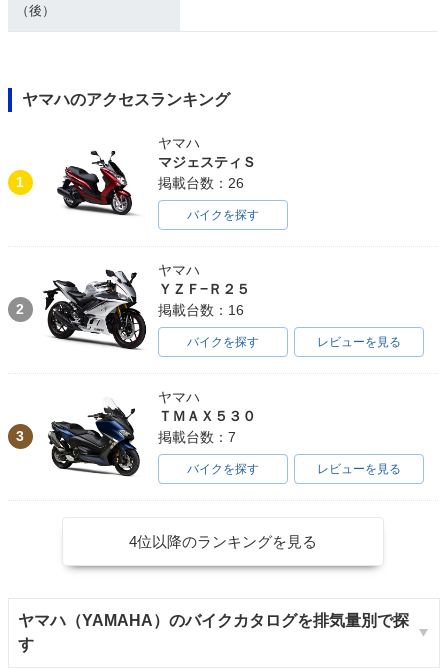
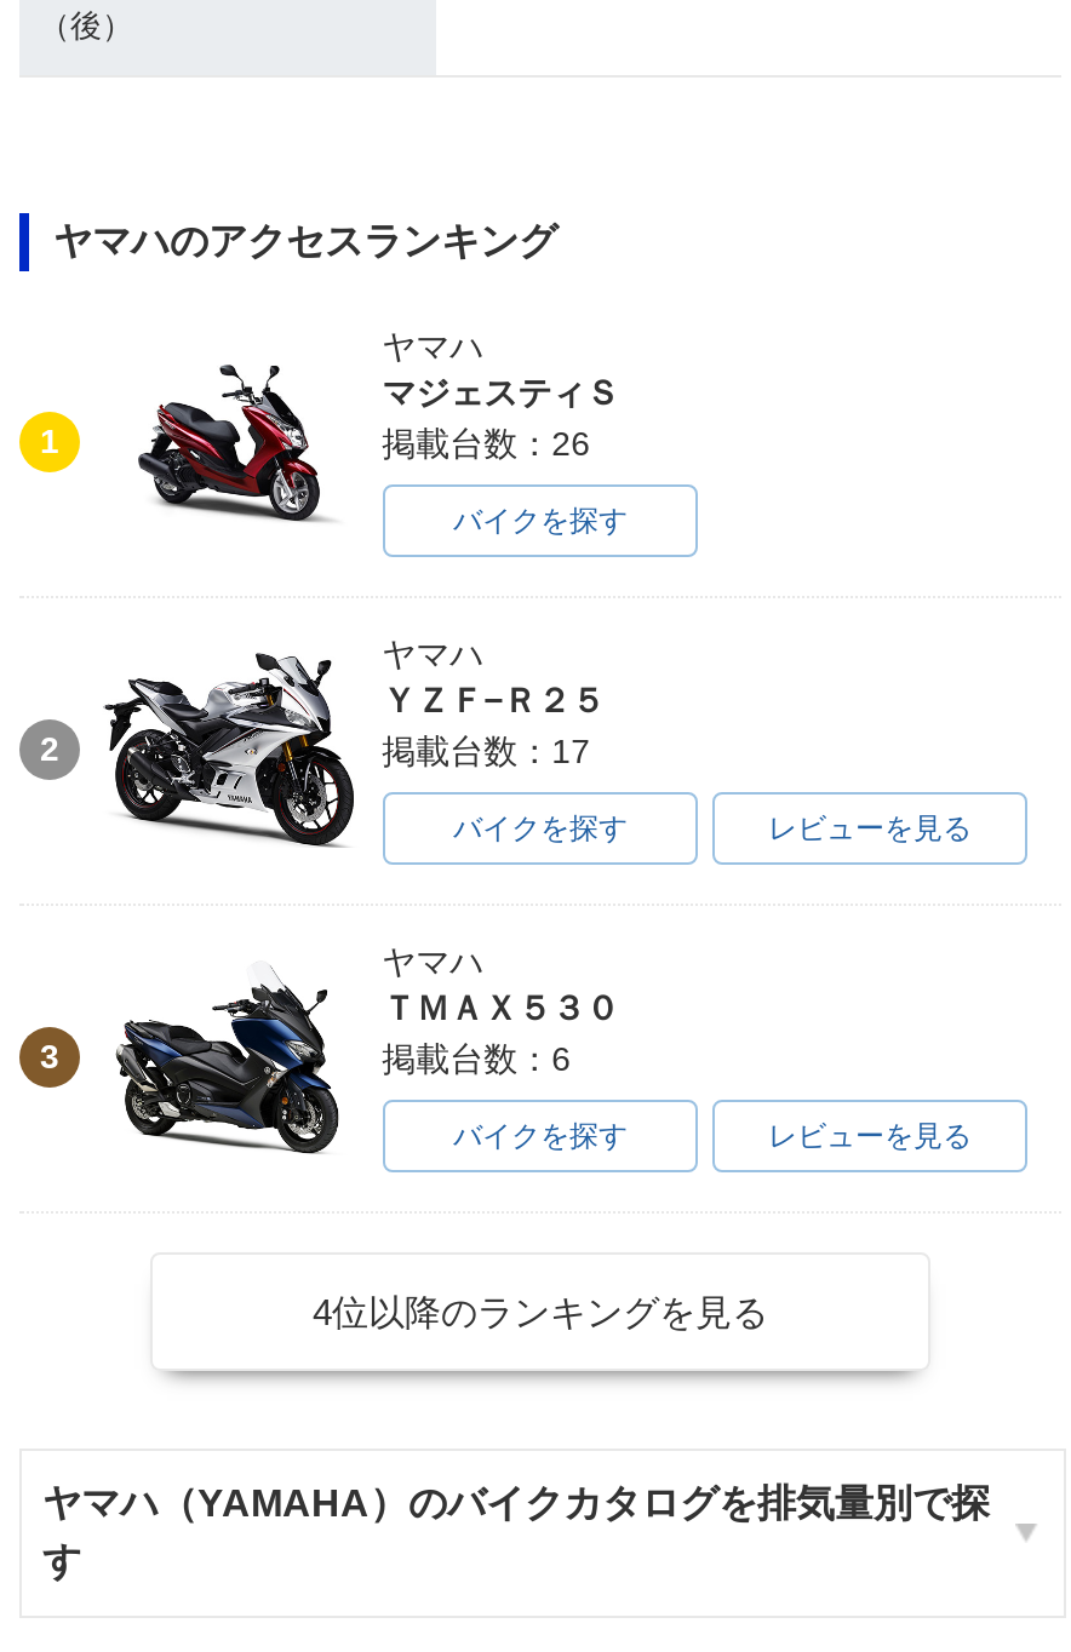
- 掲載台数：16
+ 掲載台数：17

- 掲載台数：7
+ 掲載台数：6
